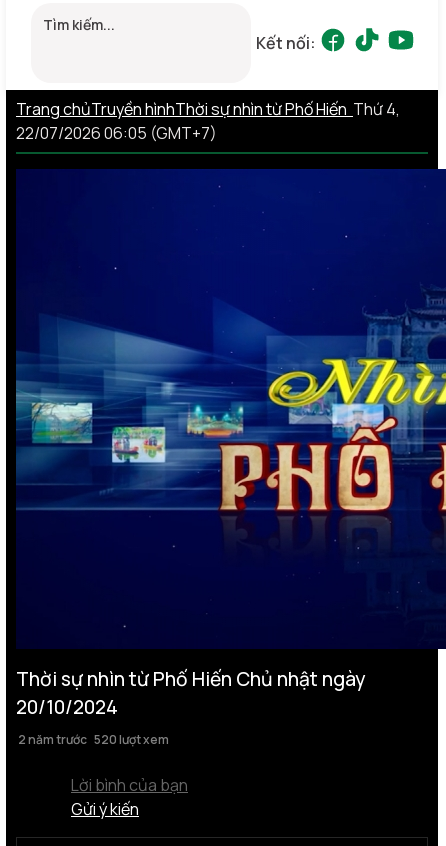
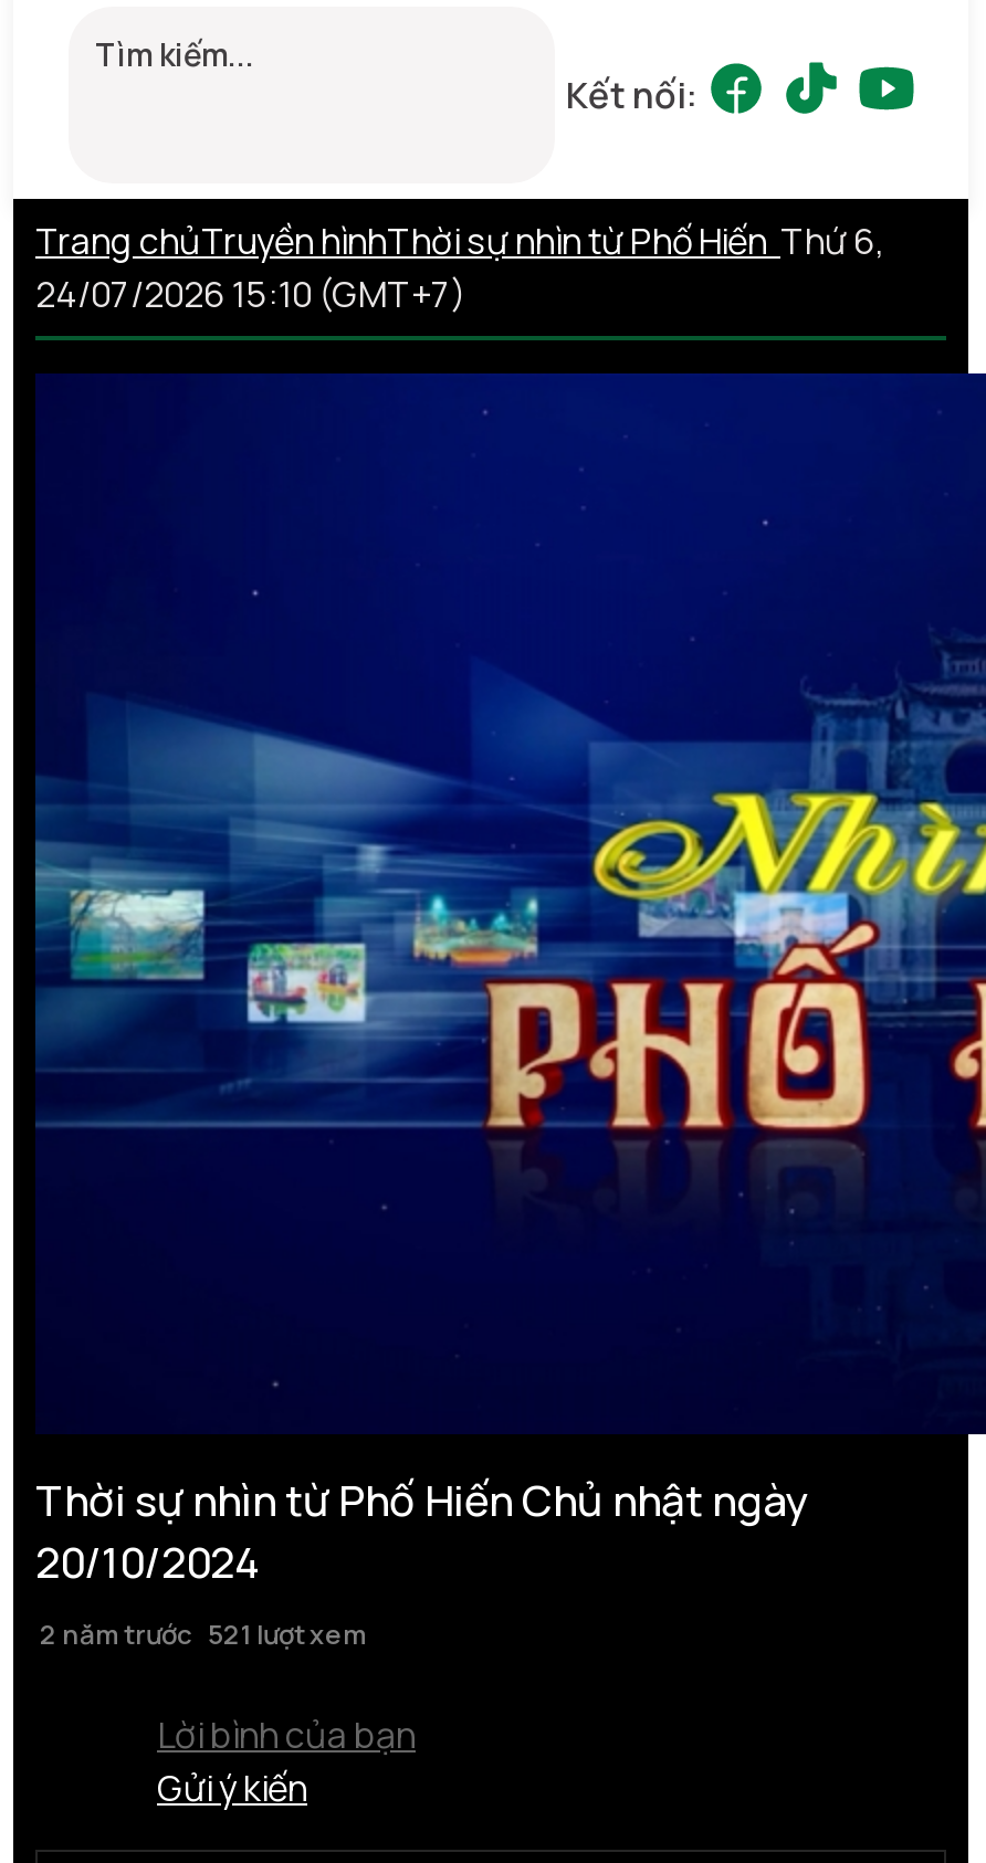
- Trang chủTruyền hìnhThời sự nhìn từ Phố Hiến Thứ 4,
+ Trang chủTruyền hìnhThời sự nhìn từ Phố Hiến Thứ 6,

- 22/07/2026 06:05 (GMT+7)
+ 24/07/2026 15:10 (GMT+7)

- 2 năm trước 520 lượt xem
+ 2 năm trước 521 lượt xem
